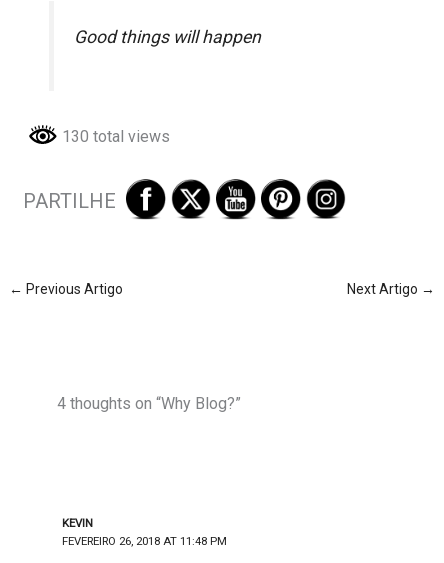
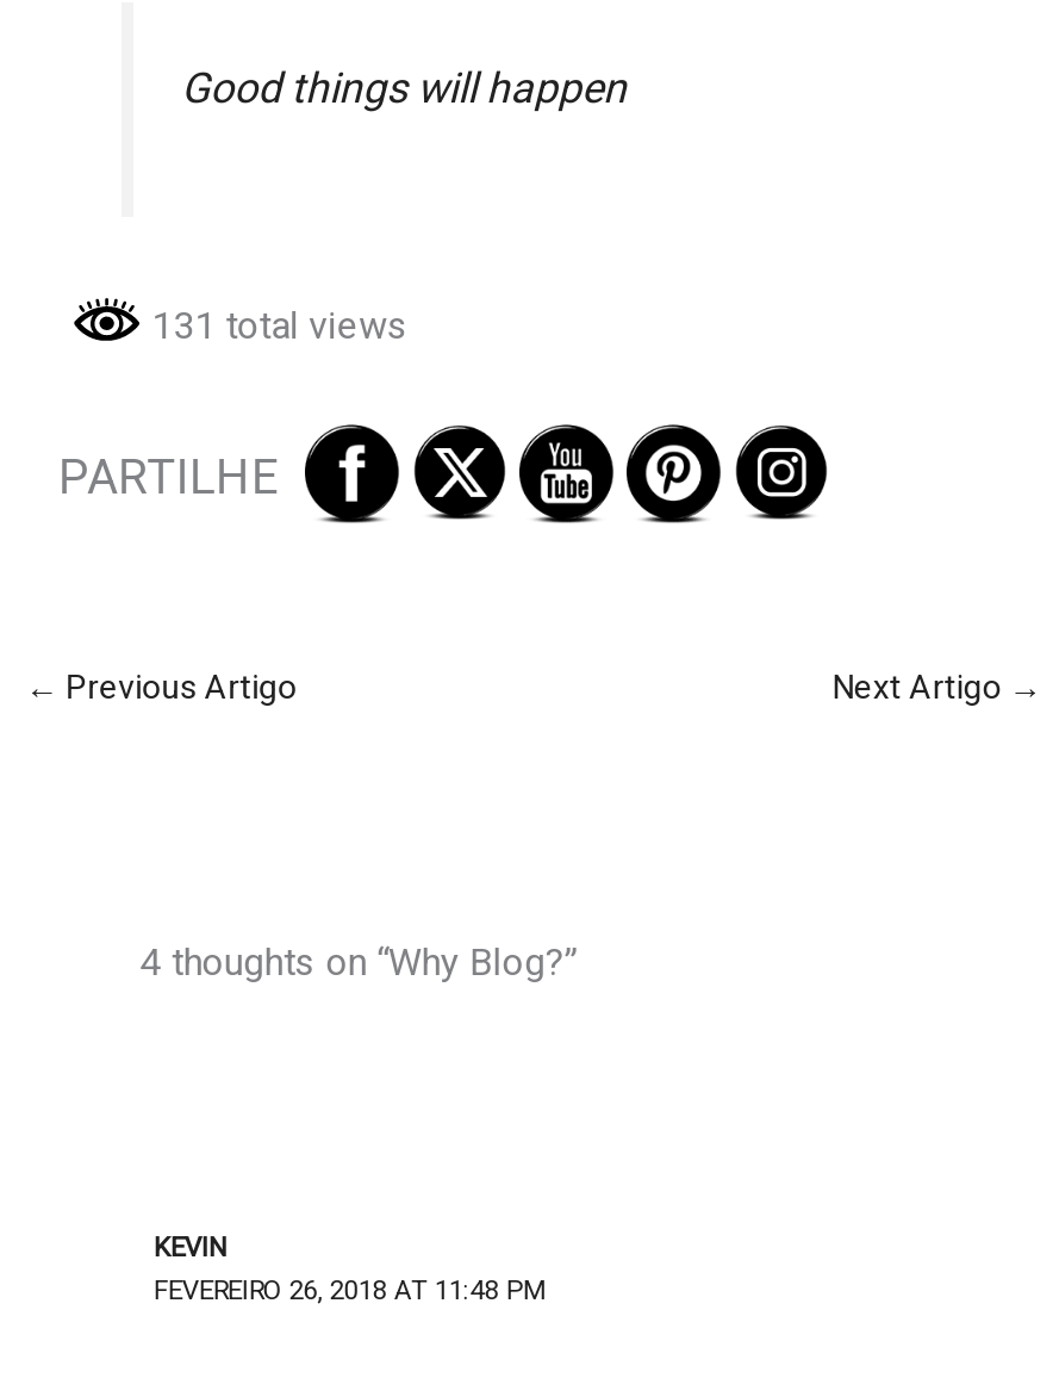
- 130 total views
+ 131 total views
